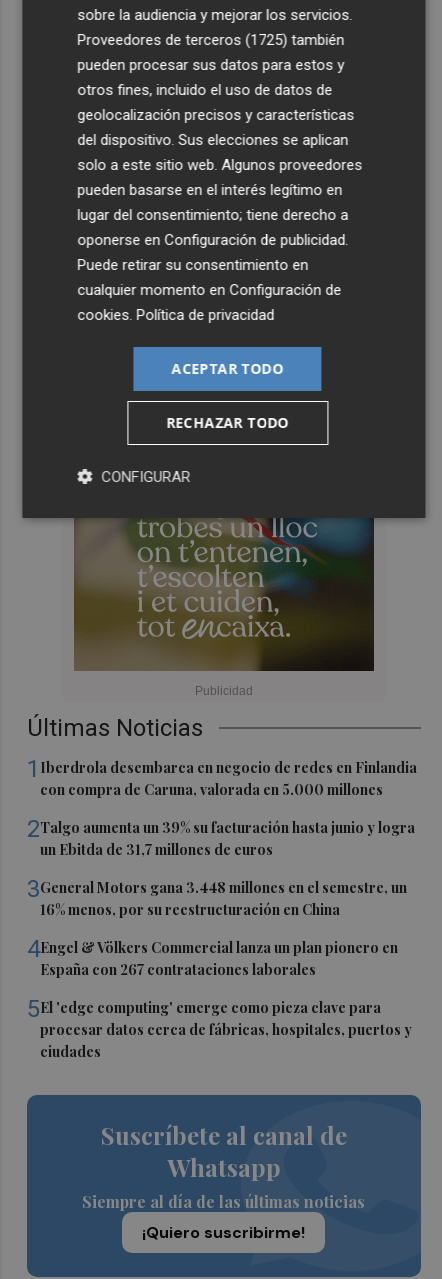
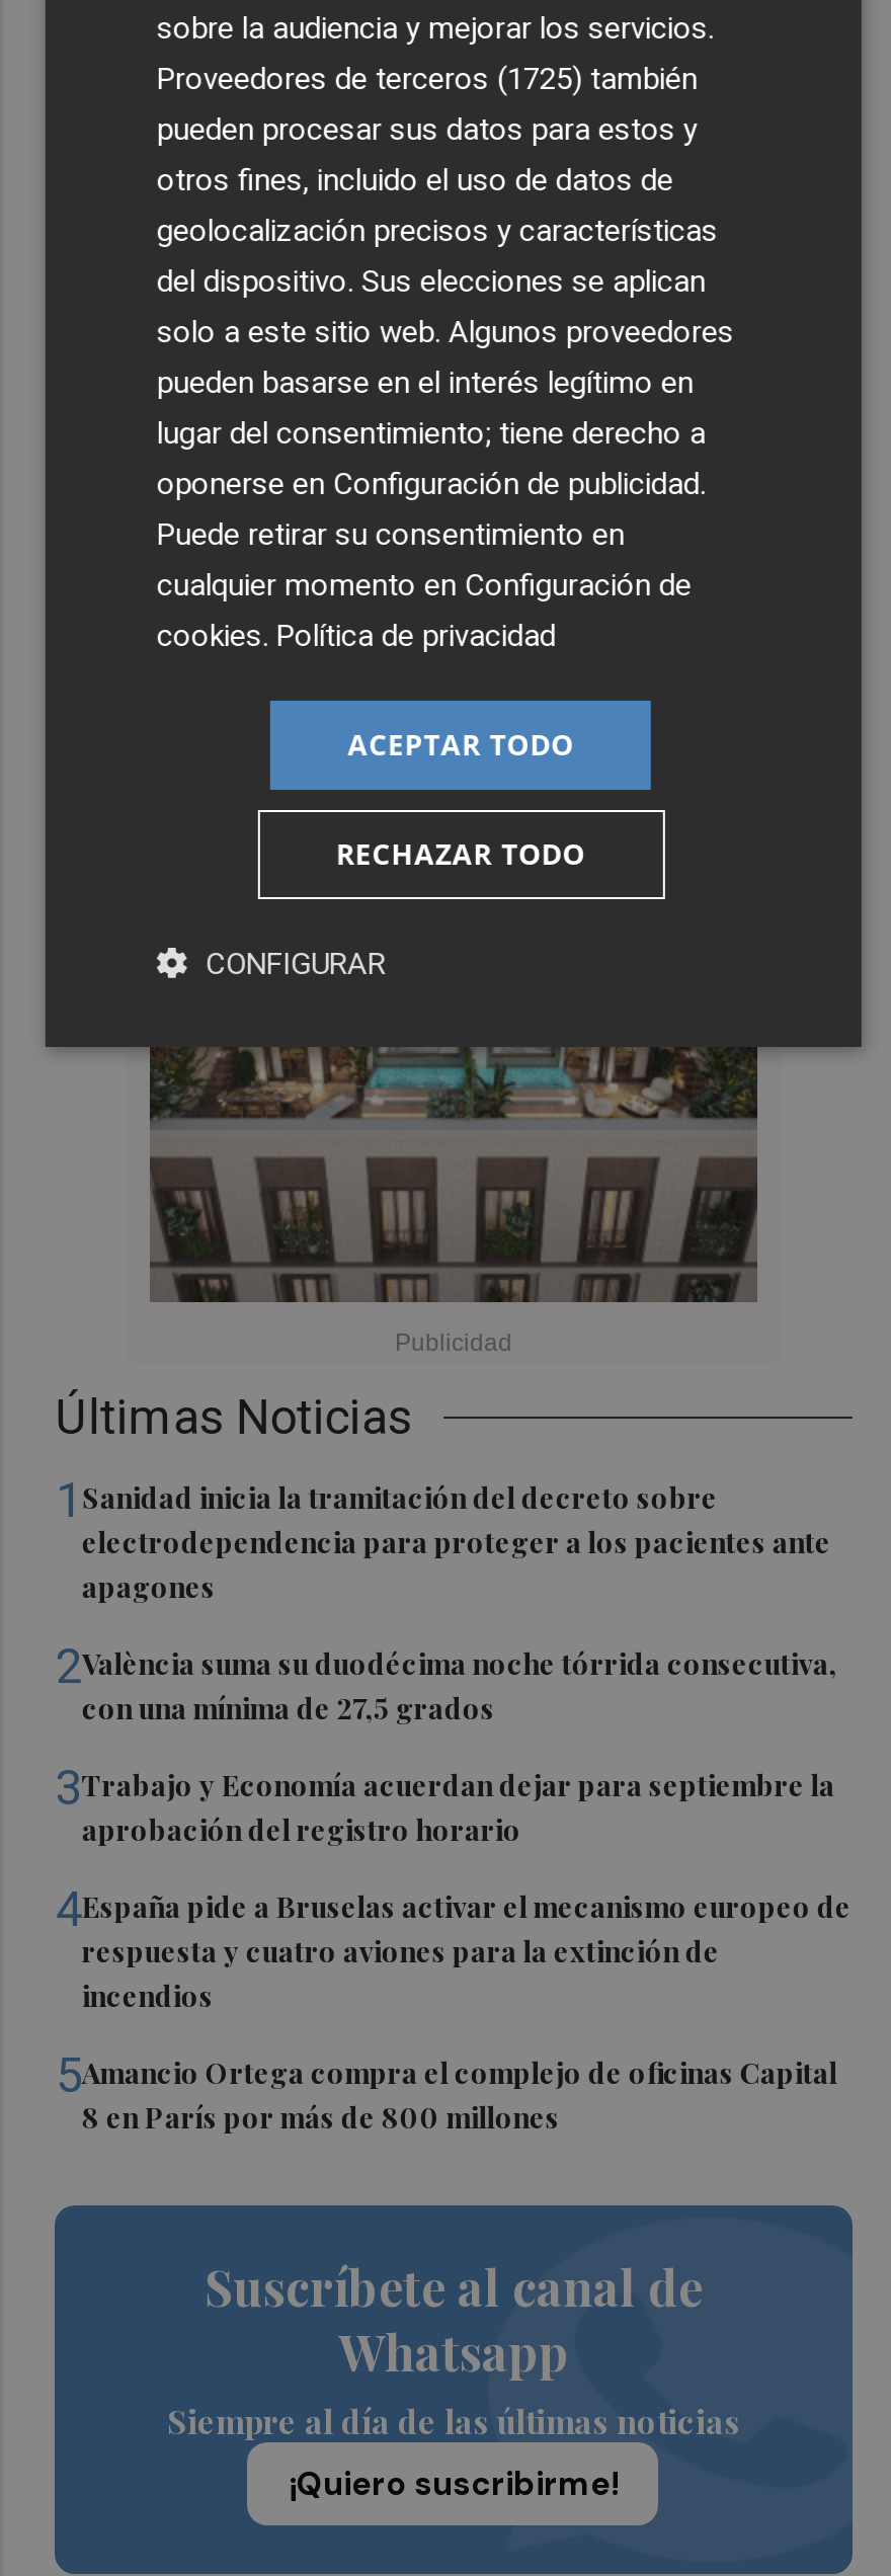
- [image]
+ [image]

moved up: Últimas Noticias

- 1 Iberdrola desembarca en negocio de redes en Finlandia
- con compra de Caruna, valorada en 5.000 millones
+ 1 Sanidad inicia la tramitación del decreto sobre
+ electrodependencia para proteger a los pacientes ante
+ apagones

- 2Talgo aumenta un 39% su facturación hasta junio y logra
- un Ebitda de 31,7 millones de euros
+ 2València suma su duodécima noche tórrida consecutiva,
+ con una mínima de 27,5 grados

- 3General Motors gana 3.448 millones en el semestre, un
- 16% menos, por su reestructuración en China
+ 3Trabajo y Economía acuerdan dejar para septiembre la
+ aprobación del registro horario

- 4Engel & Völkers Commercial lanza un plan pionero en
- España con 267 contrataciones laborales
+ 4España pide a Bruselas activar el mecanismo europeo de
+ respuesta y cuatro aviones para la extinción de
+ incendios

- 5El 'edge computing' emerge como pieza clave para
- procesar datos cerca de fábricas, hospitales, puertos y
- ciudades
+ 5Amancio Ortega compra el complejo de oficinas Capital
+ 8 en París por más de 800 millones
